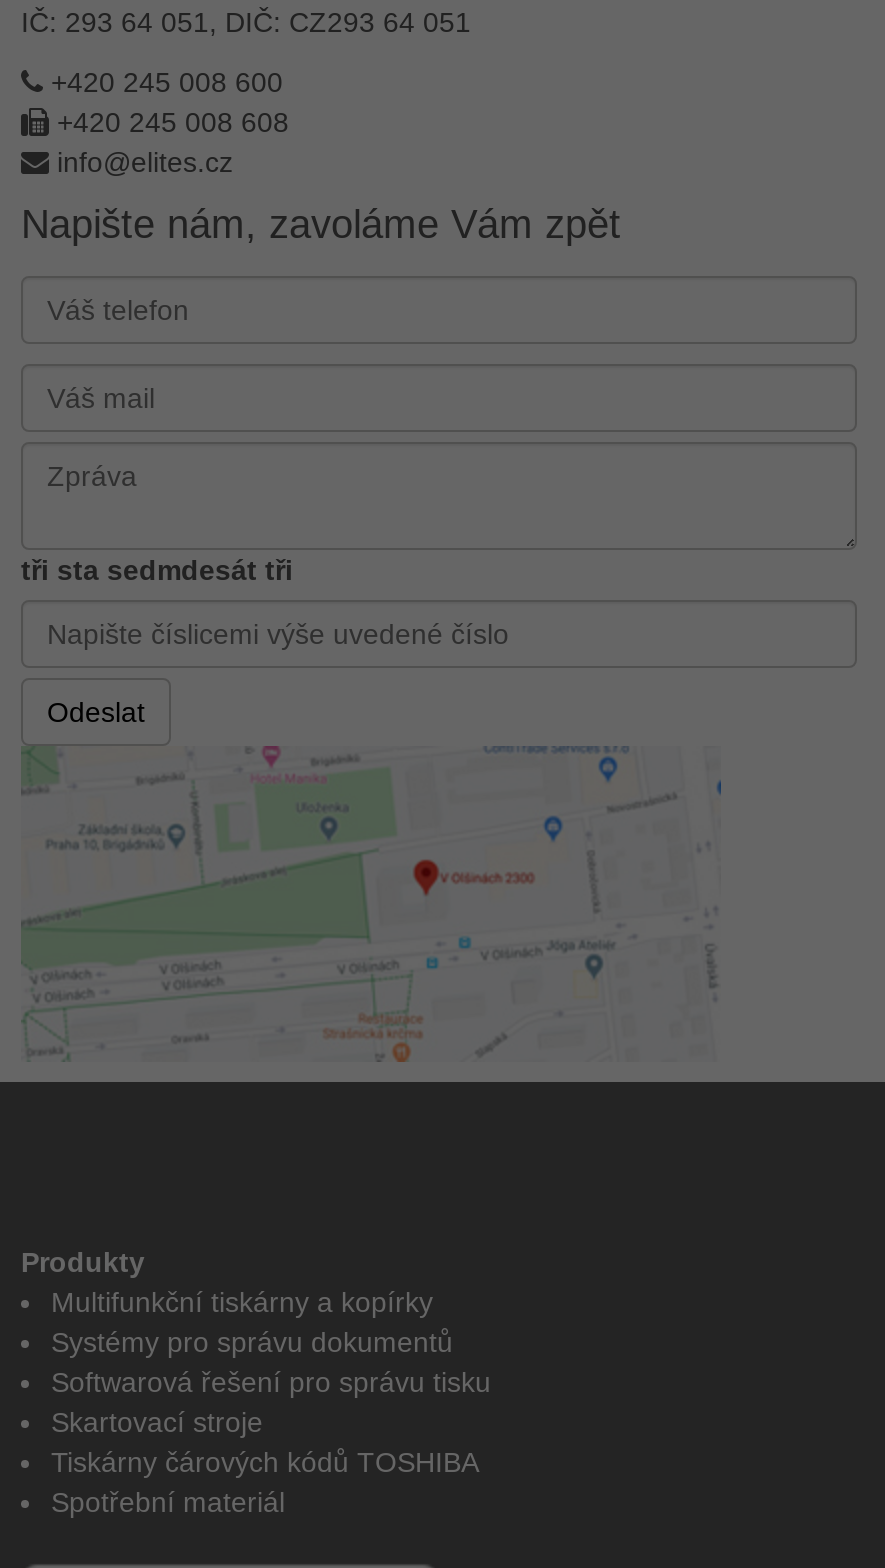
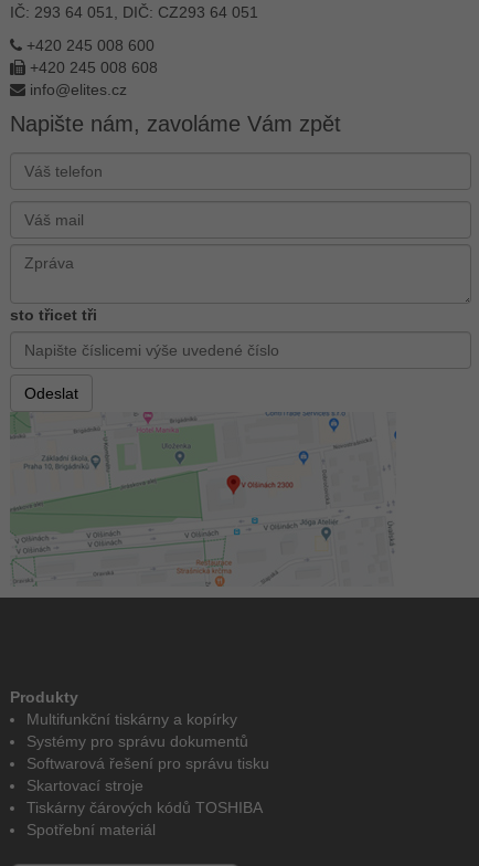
- tři sta sedmdesát tři
+ sto třicet tři
